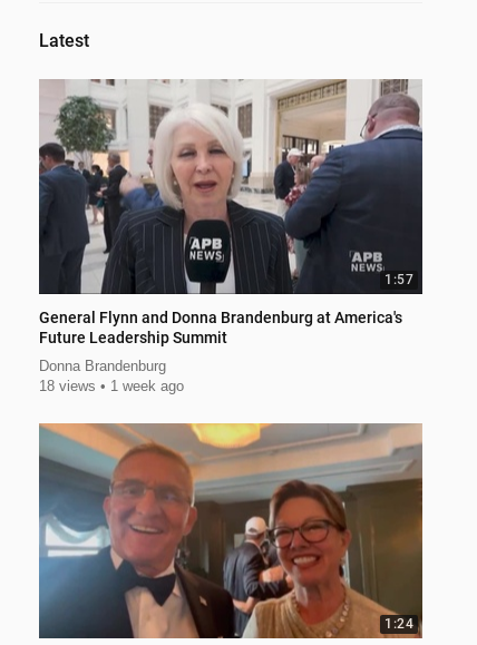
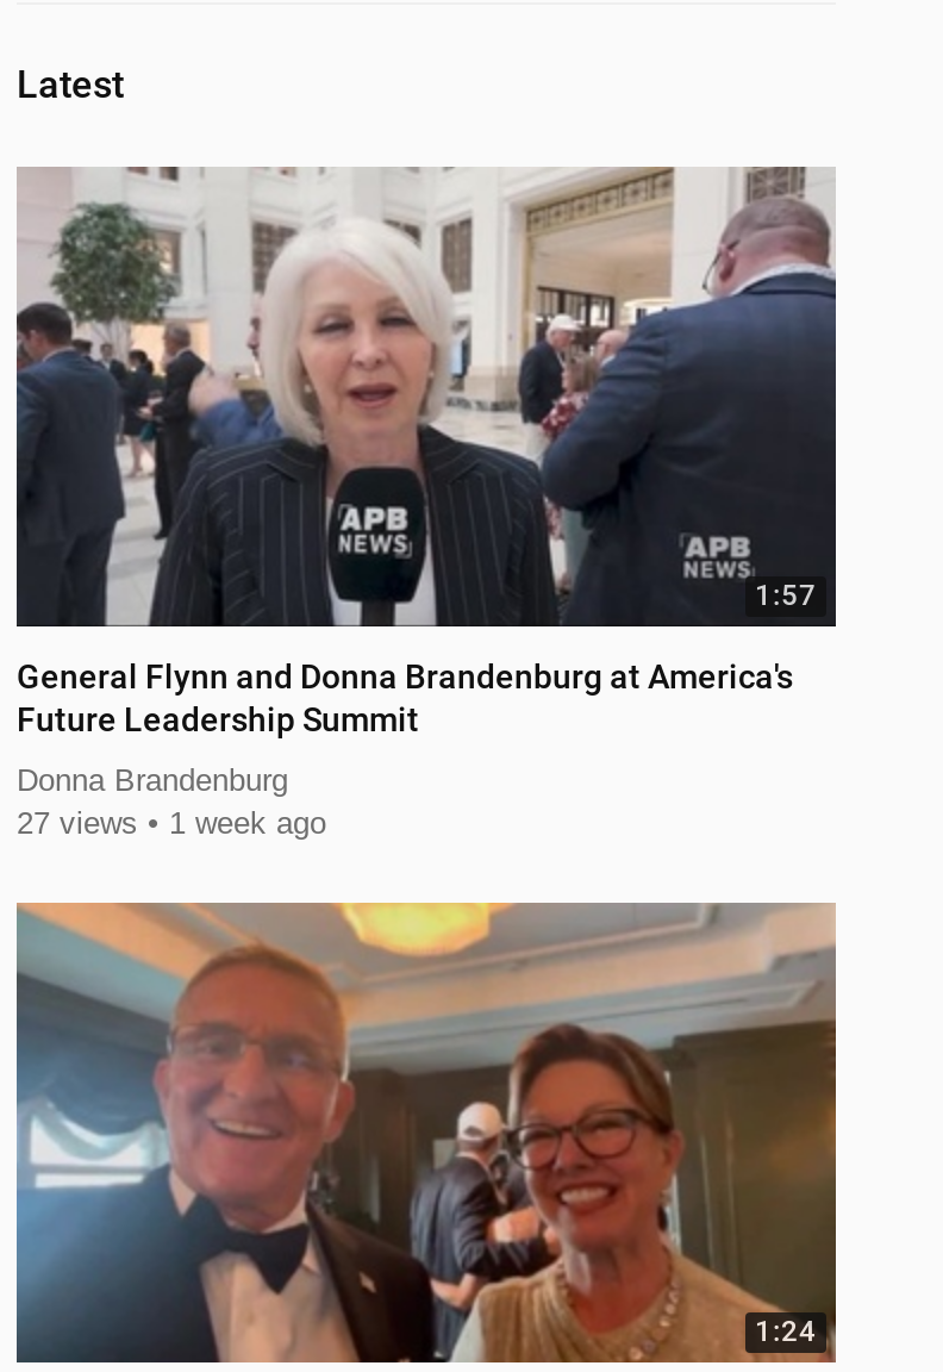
- 18 views 1 week ago
+ 27 views 1 week ago
